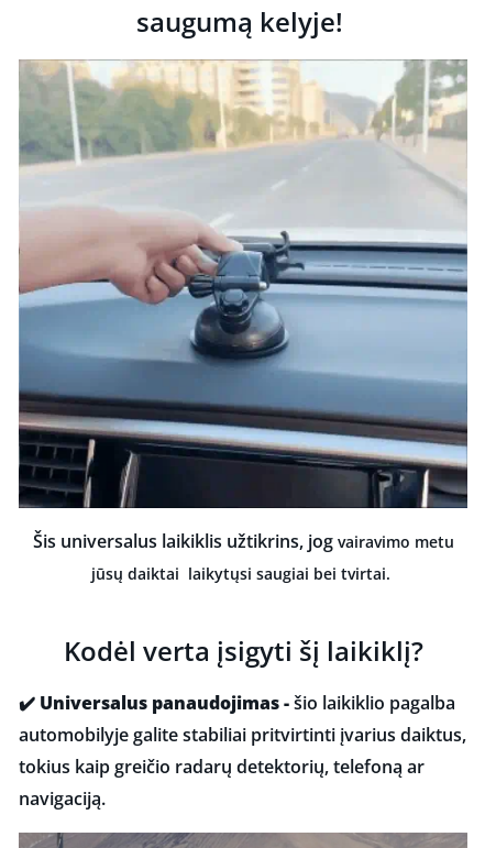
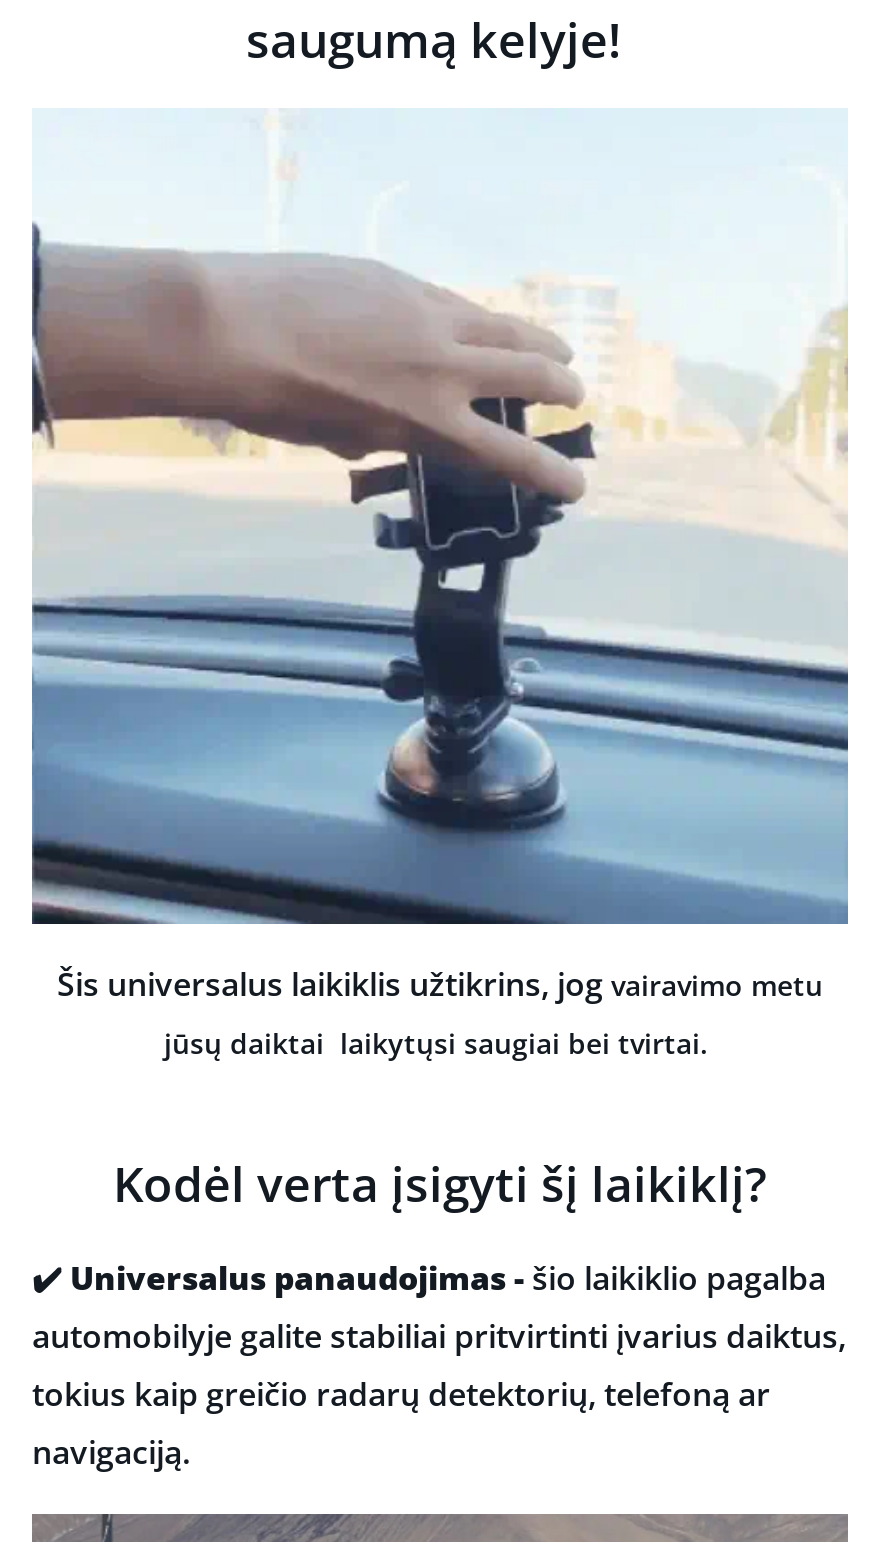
- [image]
+ [image]
